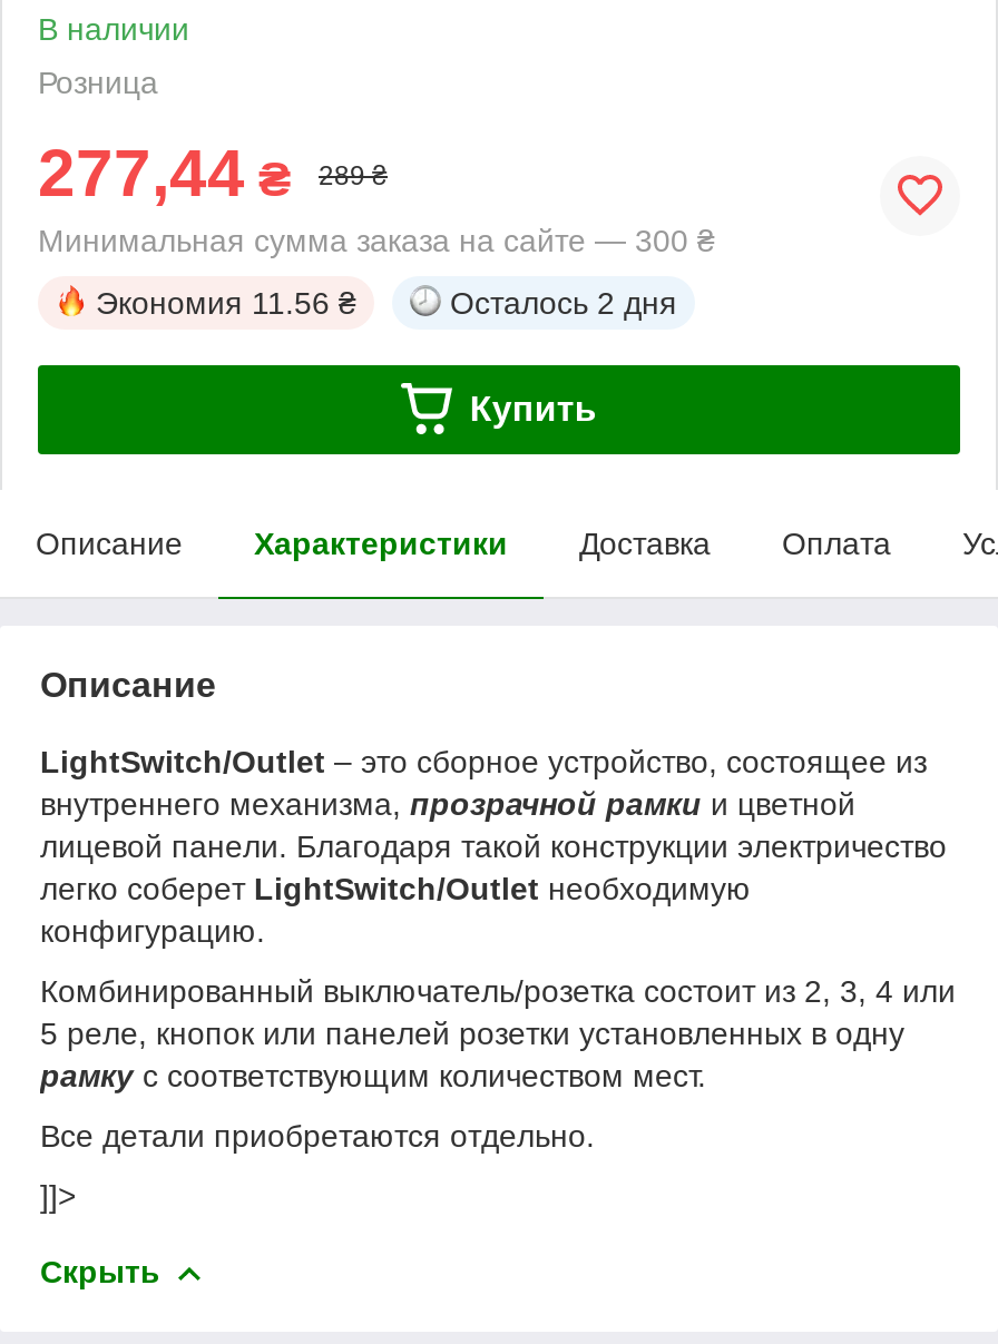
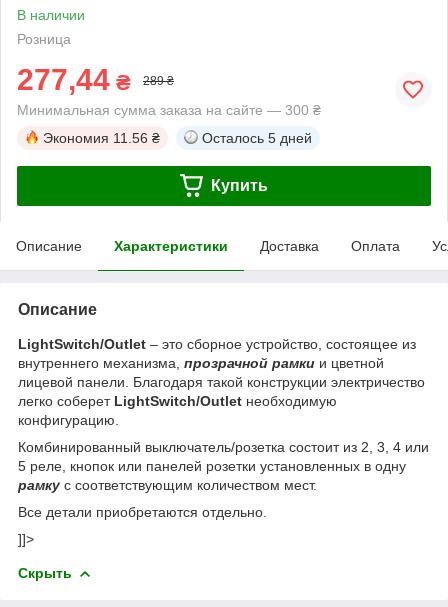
- Осталось 2 дня
+ Осталось 5 дней
